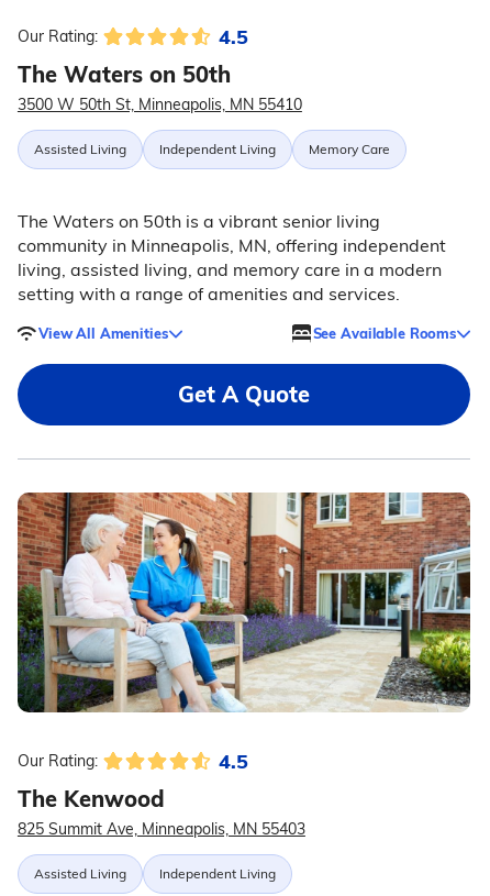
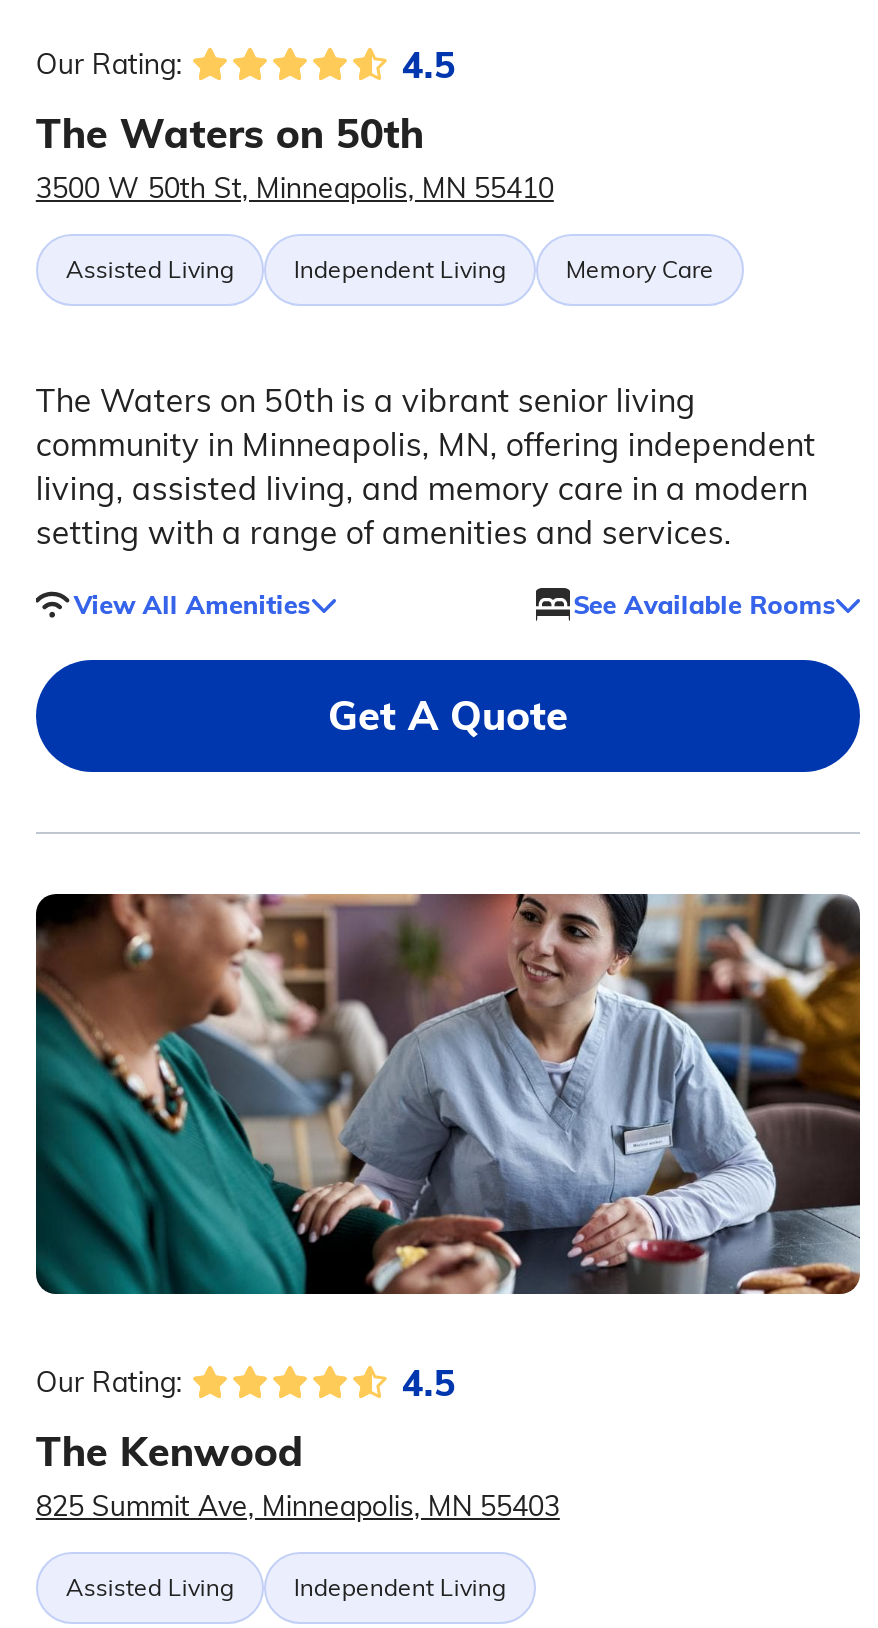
- [image]
+ [image]
